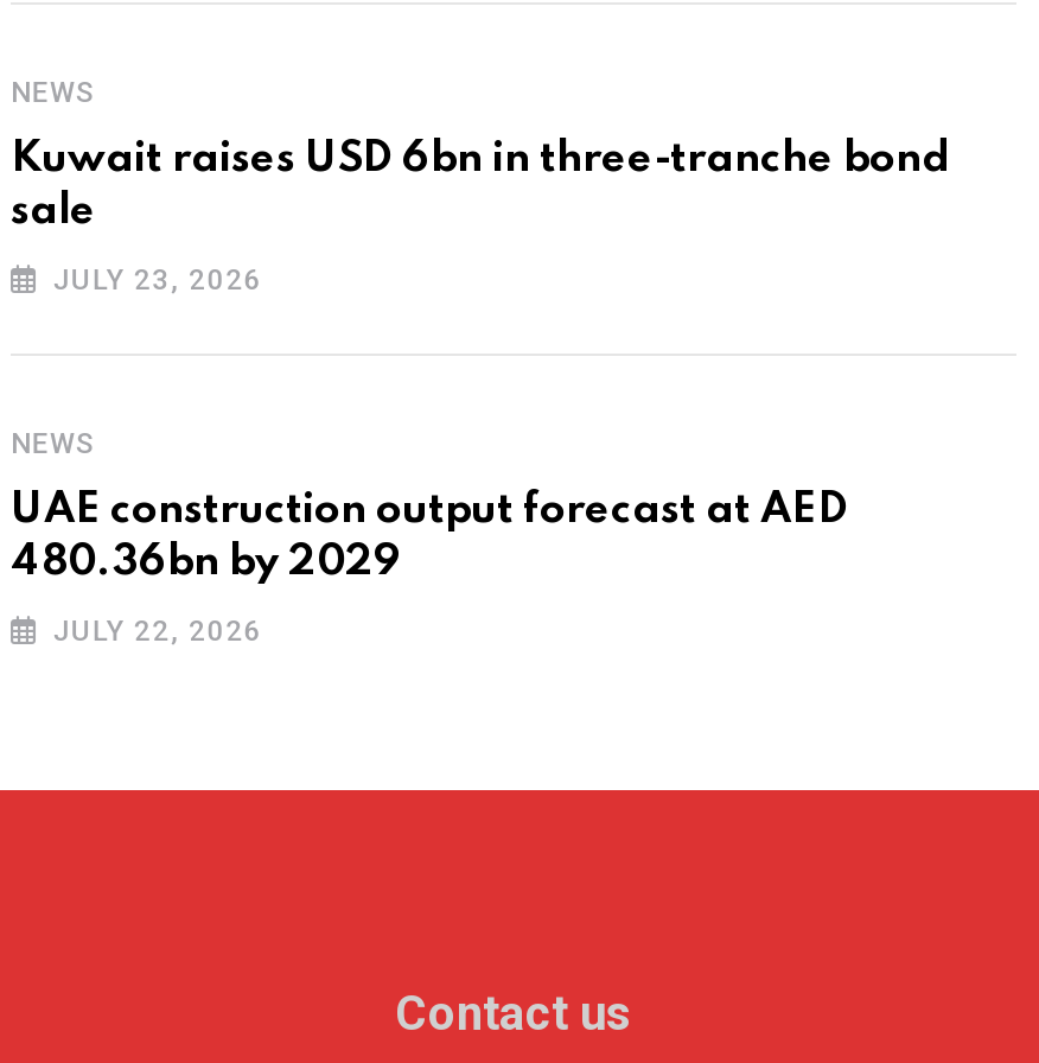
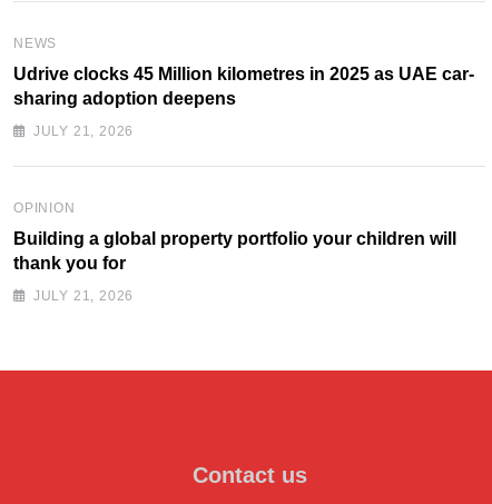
- Kuwait raises USD 6bn in three-tranche bond
- sale
+ Udrive clocks 45 Million kilometres in 2025 as UAE car-
+ sharing adoption deepens

- JULY 23, 2026
+ JULY 21, 2026

- NEWS
+ OPINION

- UAE construction output forecast at AED
- 480.36bn by 2029
+ Building a global property portfolio your children will
+ thank you for

- JULY 22, 2026
+ JULY 21, 2026
